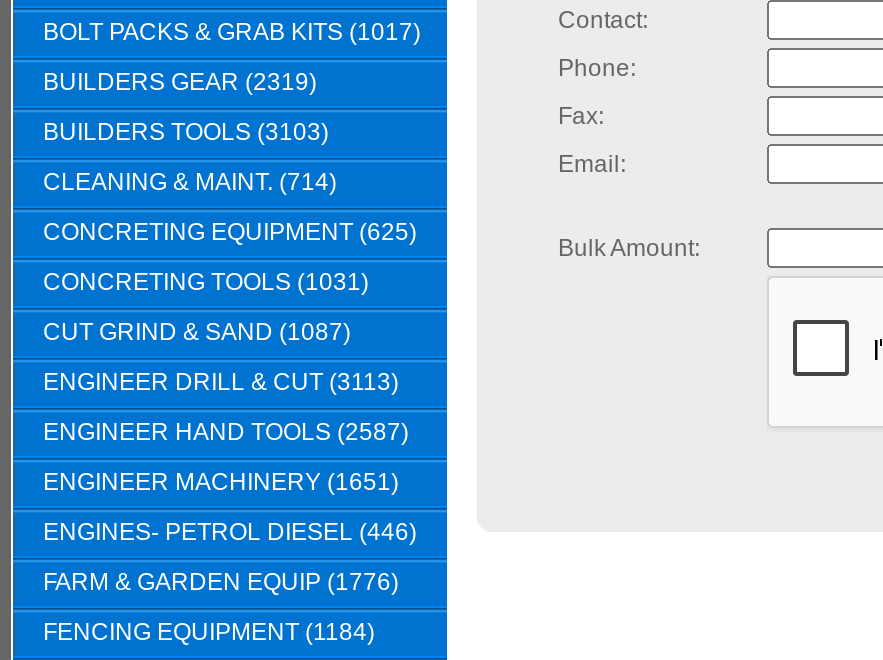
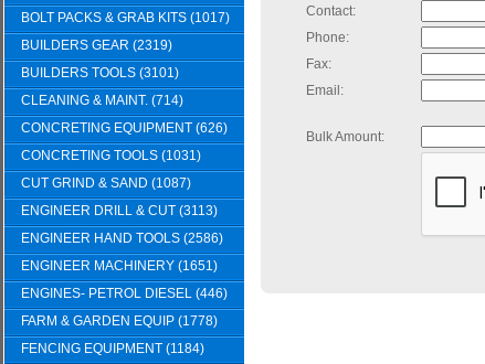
- BUILDERS TOOLS (3103)
+ BUILDERS TOOLS (3101)

- CONCRETING EQUIPMENT (625)
+ CONCRETING EQUIPMENT (626)

- ENGINEER HAND TOOLS (2587)
+ ENGINEER HAND TOOLS (2586)

- FARM & GARDEN EQUIP (1776)
+ FARM & GARDEN EQUIP (1778)
